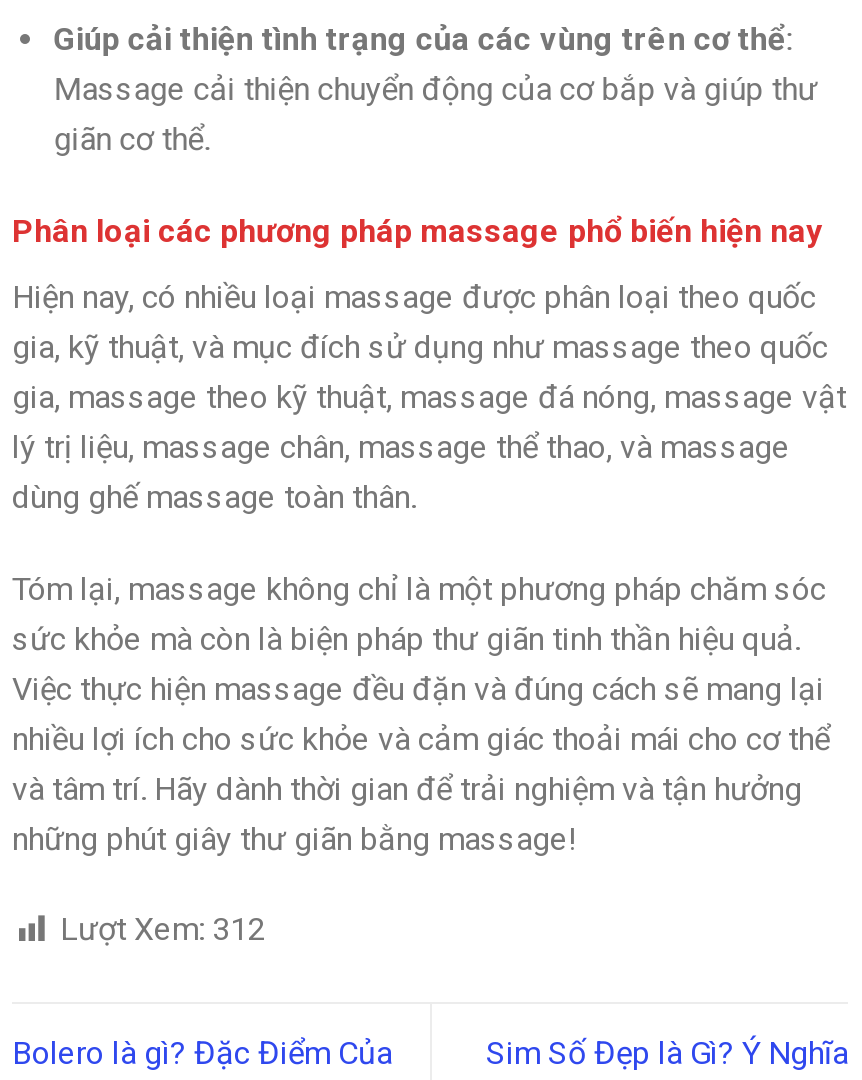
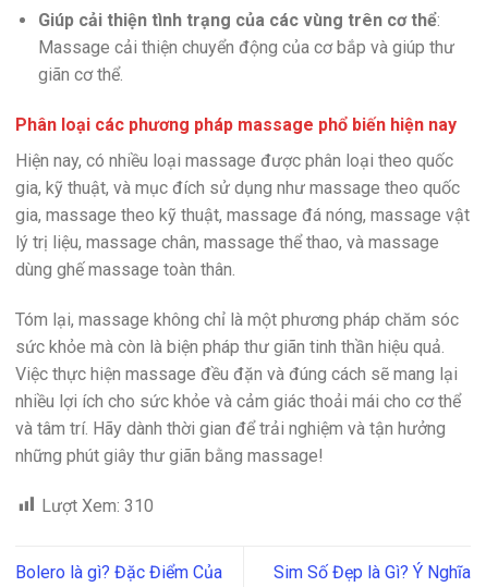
- Lượt Xem: 312
+ Lượt Xem: 310
